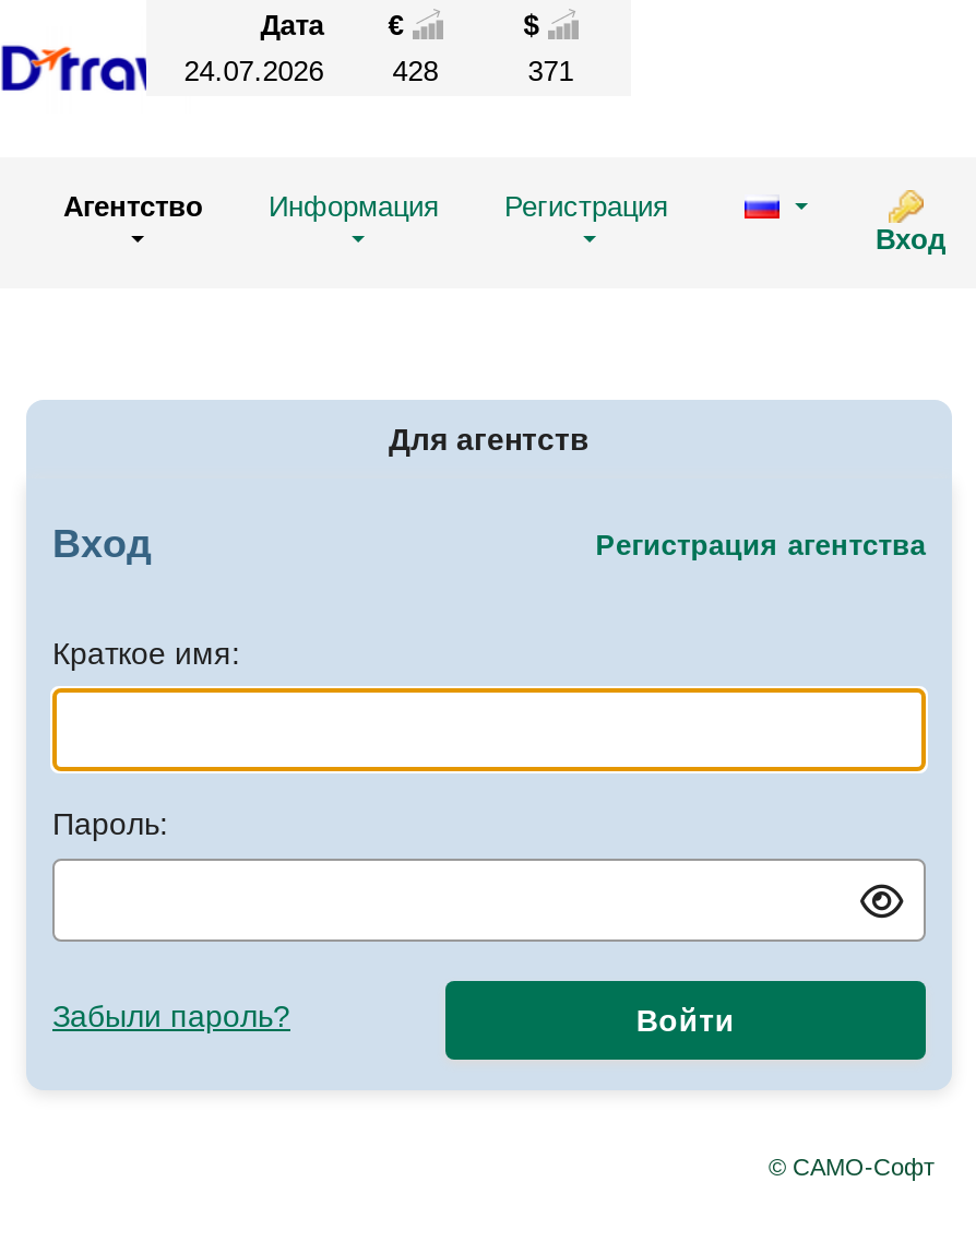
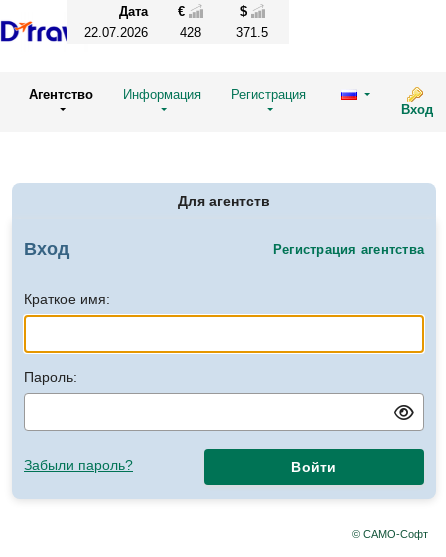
- 24.07.2026
+ 22.07.2026

- 371
+ 371.5
